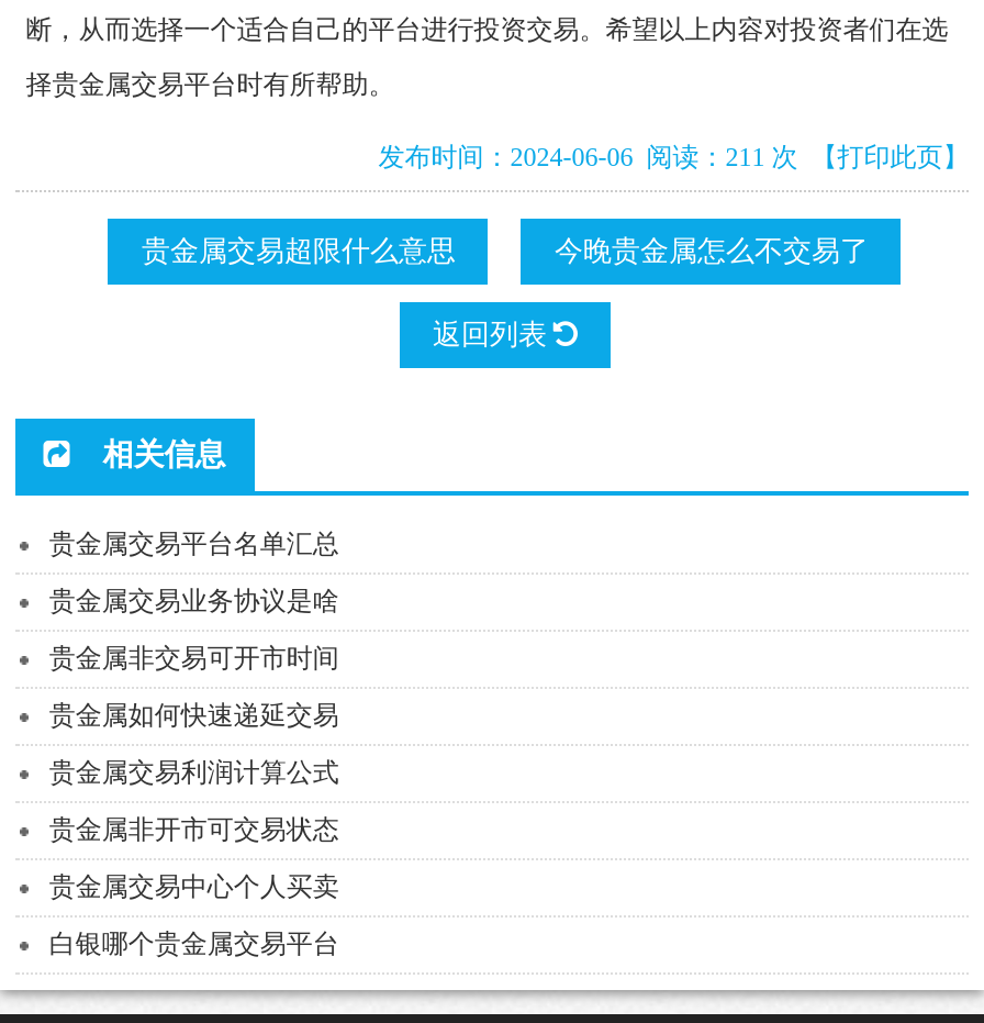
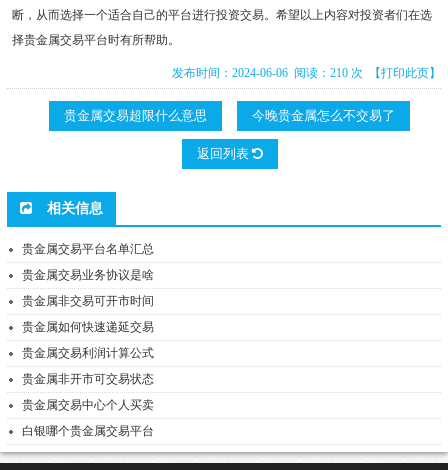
- 发布时间：2024-06-06 阅读：211 次【打印此页】
+ 发布时间：2024-06-06 阅读：210 次【打印此页】
